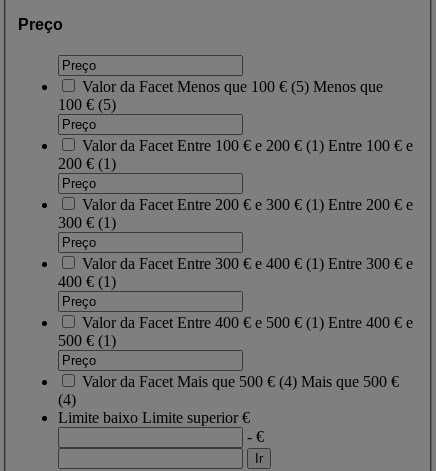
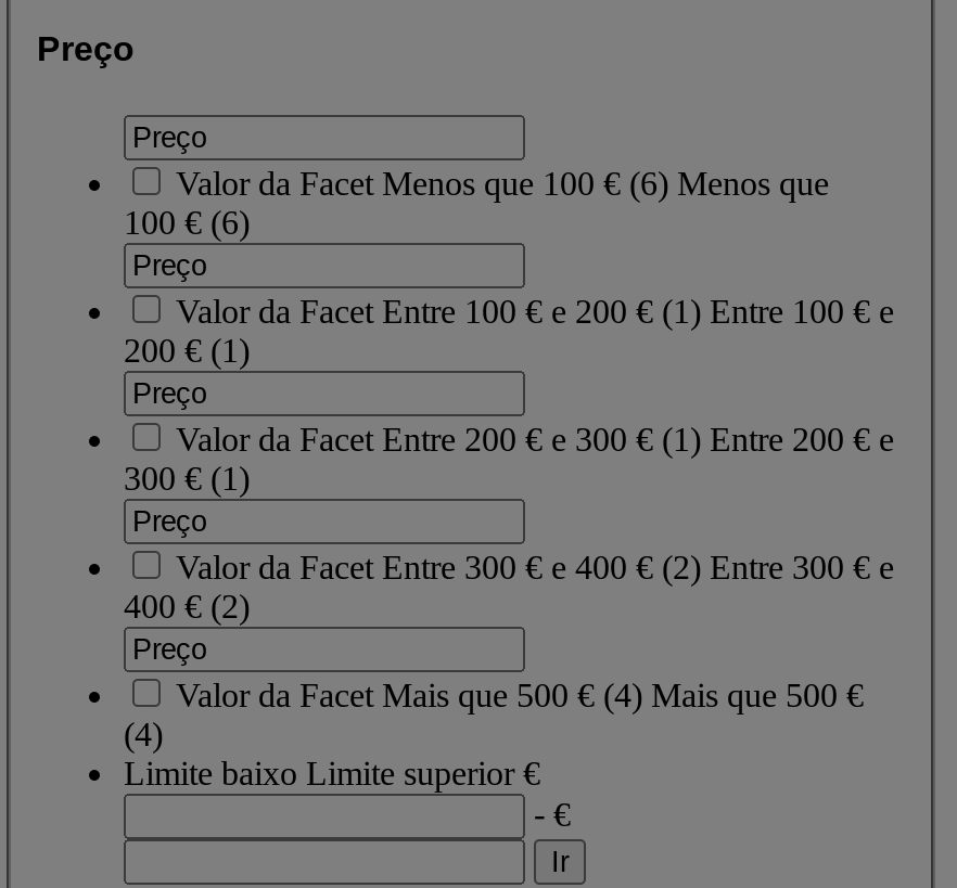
- Valor da Facet Menos que 100 €(5) Menos que
+ Valor da Facet Menos que 100 €(6) Menos que

- 100 €(5)
+ 100 €(6)

- Valor da Facet Entre 300 € e 400 €(1) Entre 300 € e
- 400 €(1)
- Valor da Facet Entre 400 € e 500 €(1) Entre 400 € e
- 500 €(1)
+ Valor da Facet Entre 300 € e 400 €(2) Entre 300 € e
+ 400 €(2)
